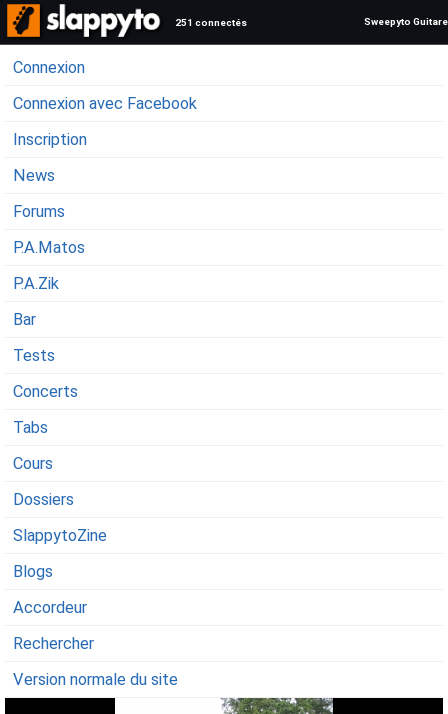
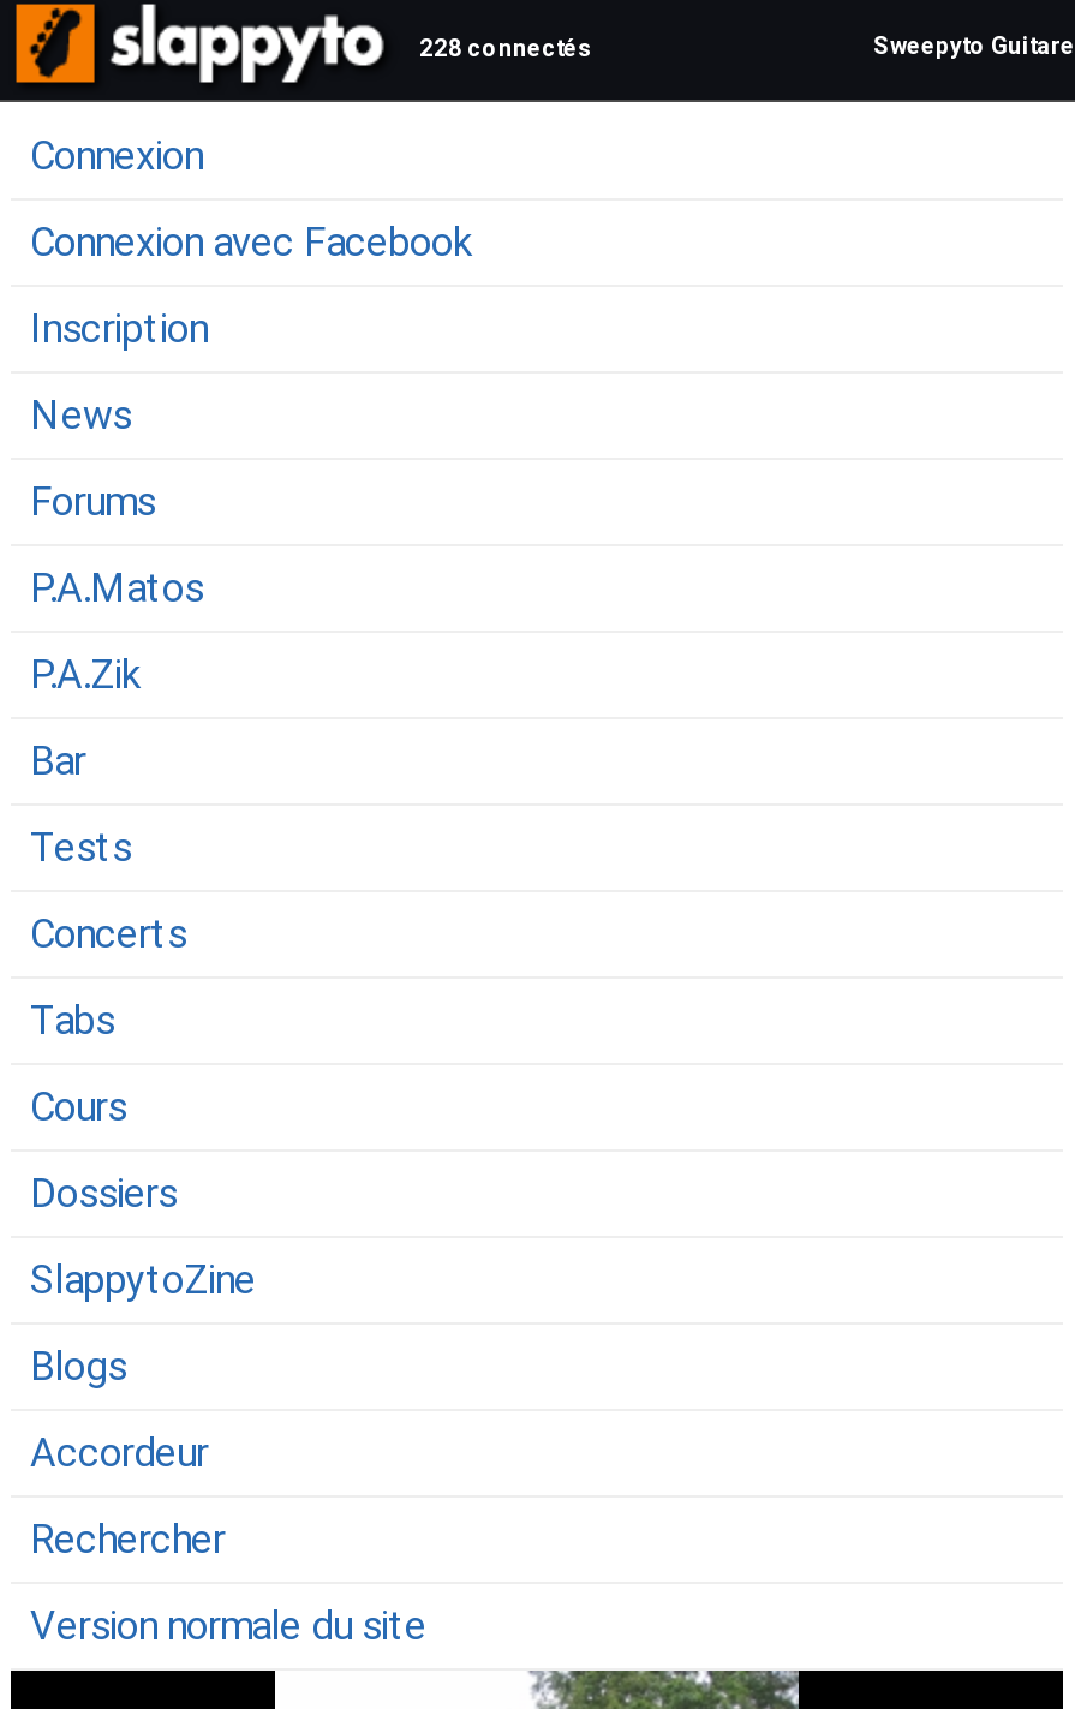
- 251 connectés
+ 228 connectés
